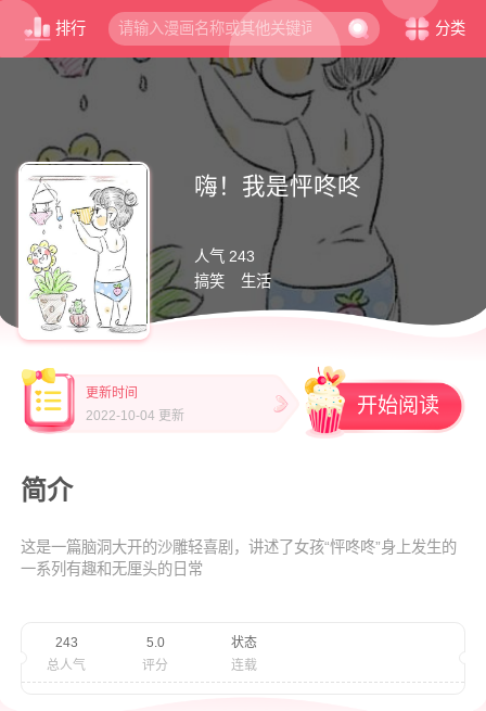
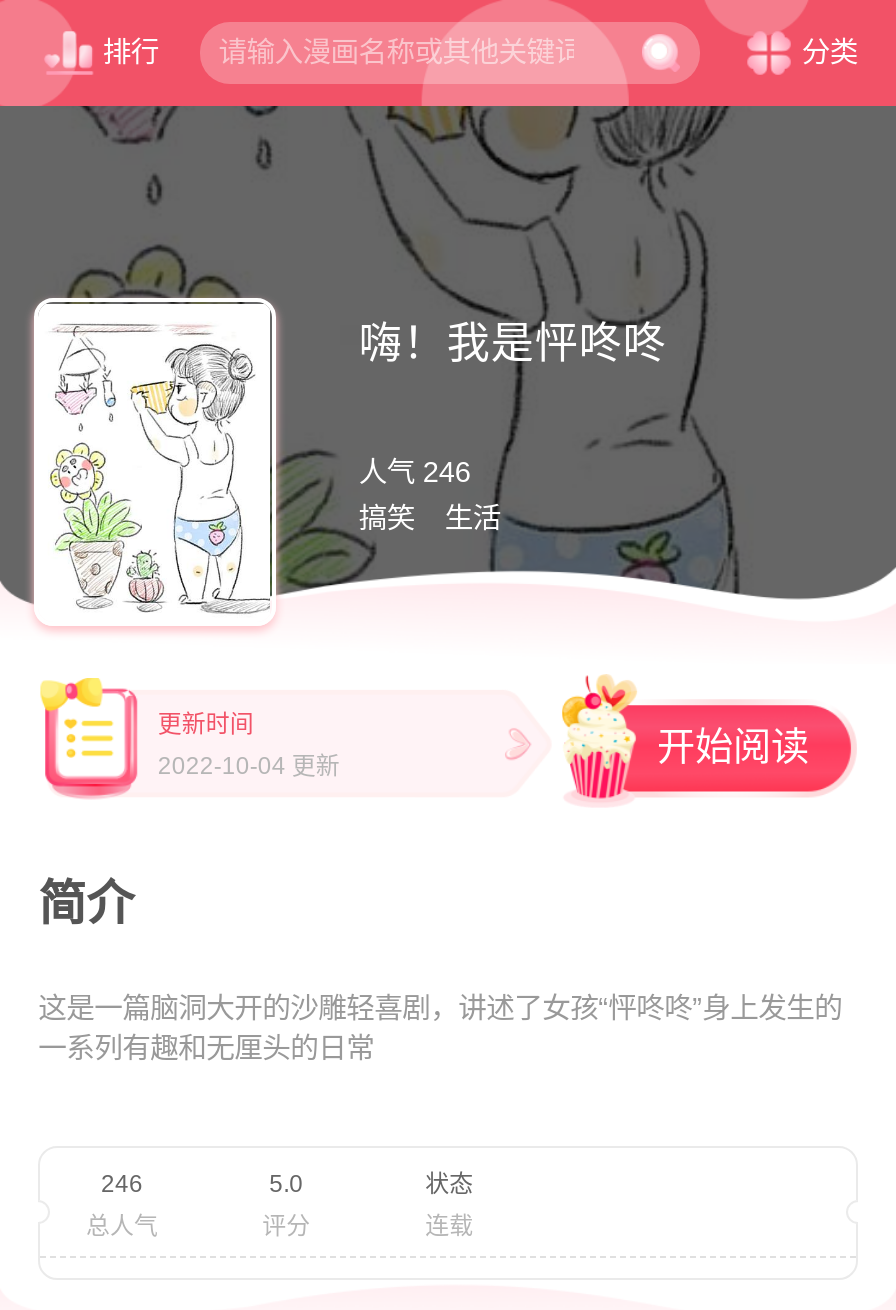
- 人气 243
+ 人气 246

- 243
+ 246
